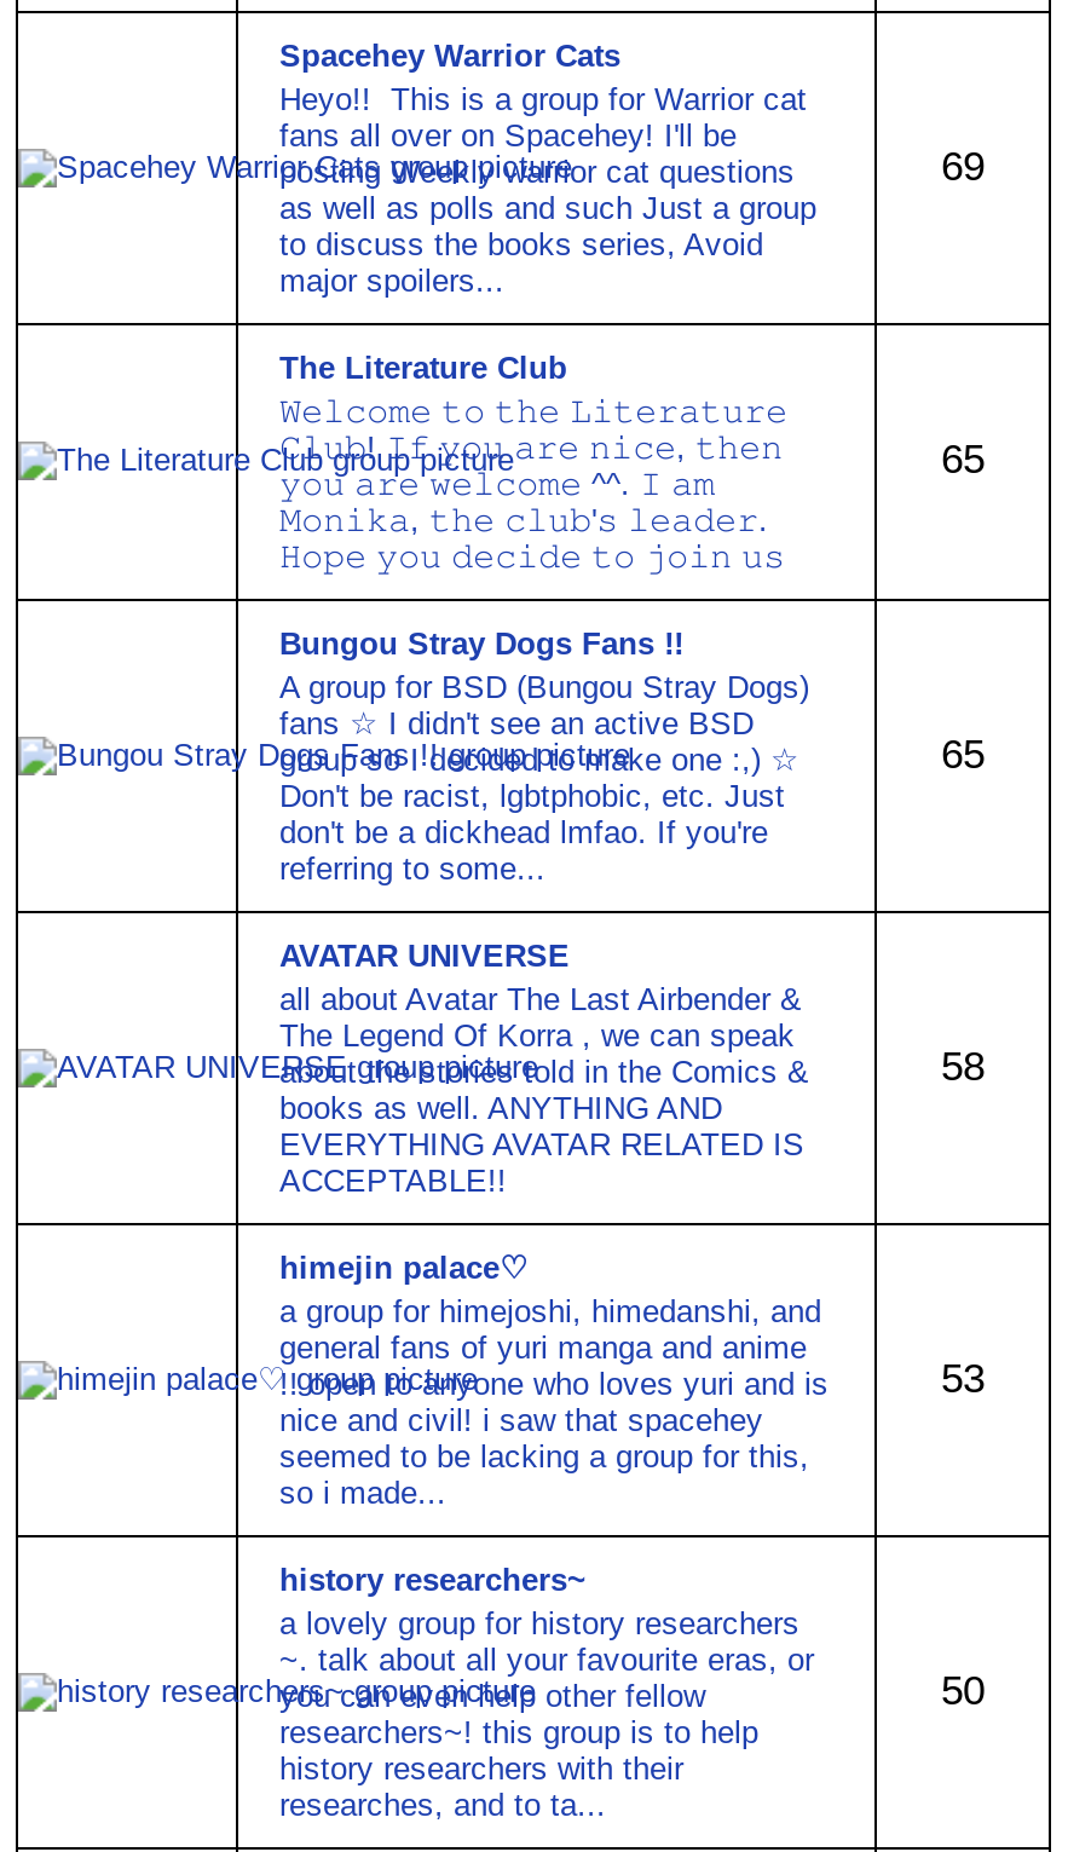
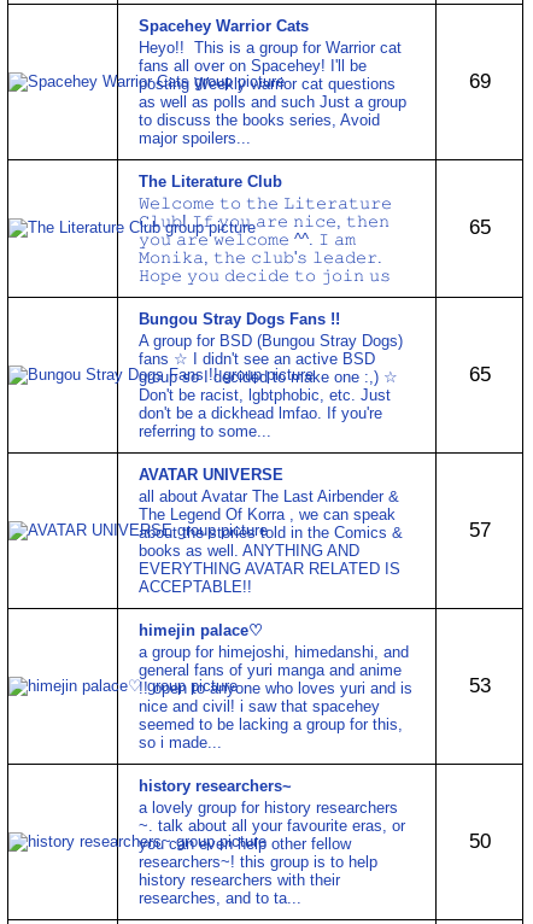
- 58
+ 57
